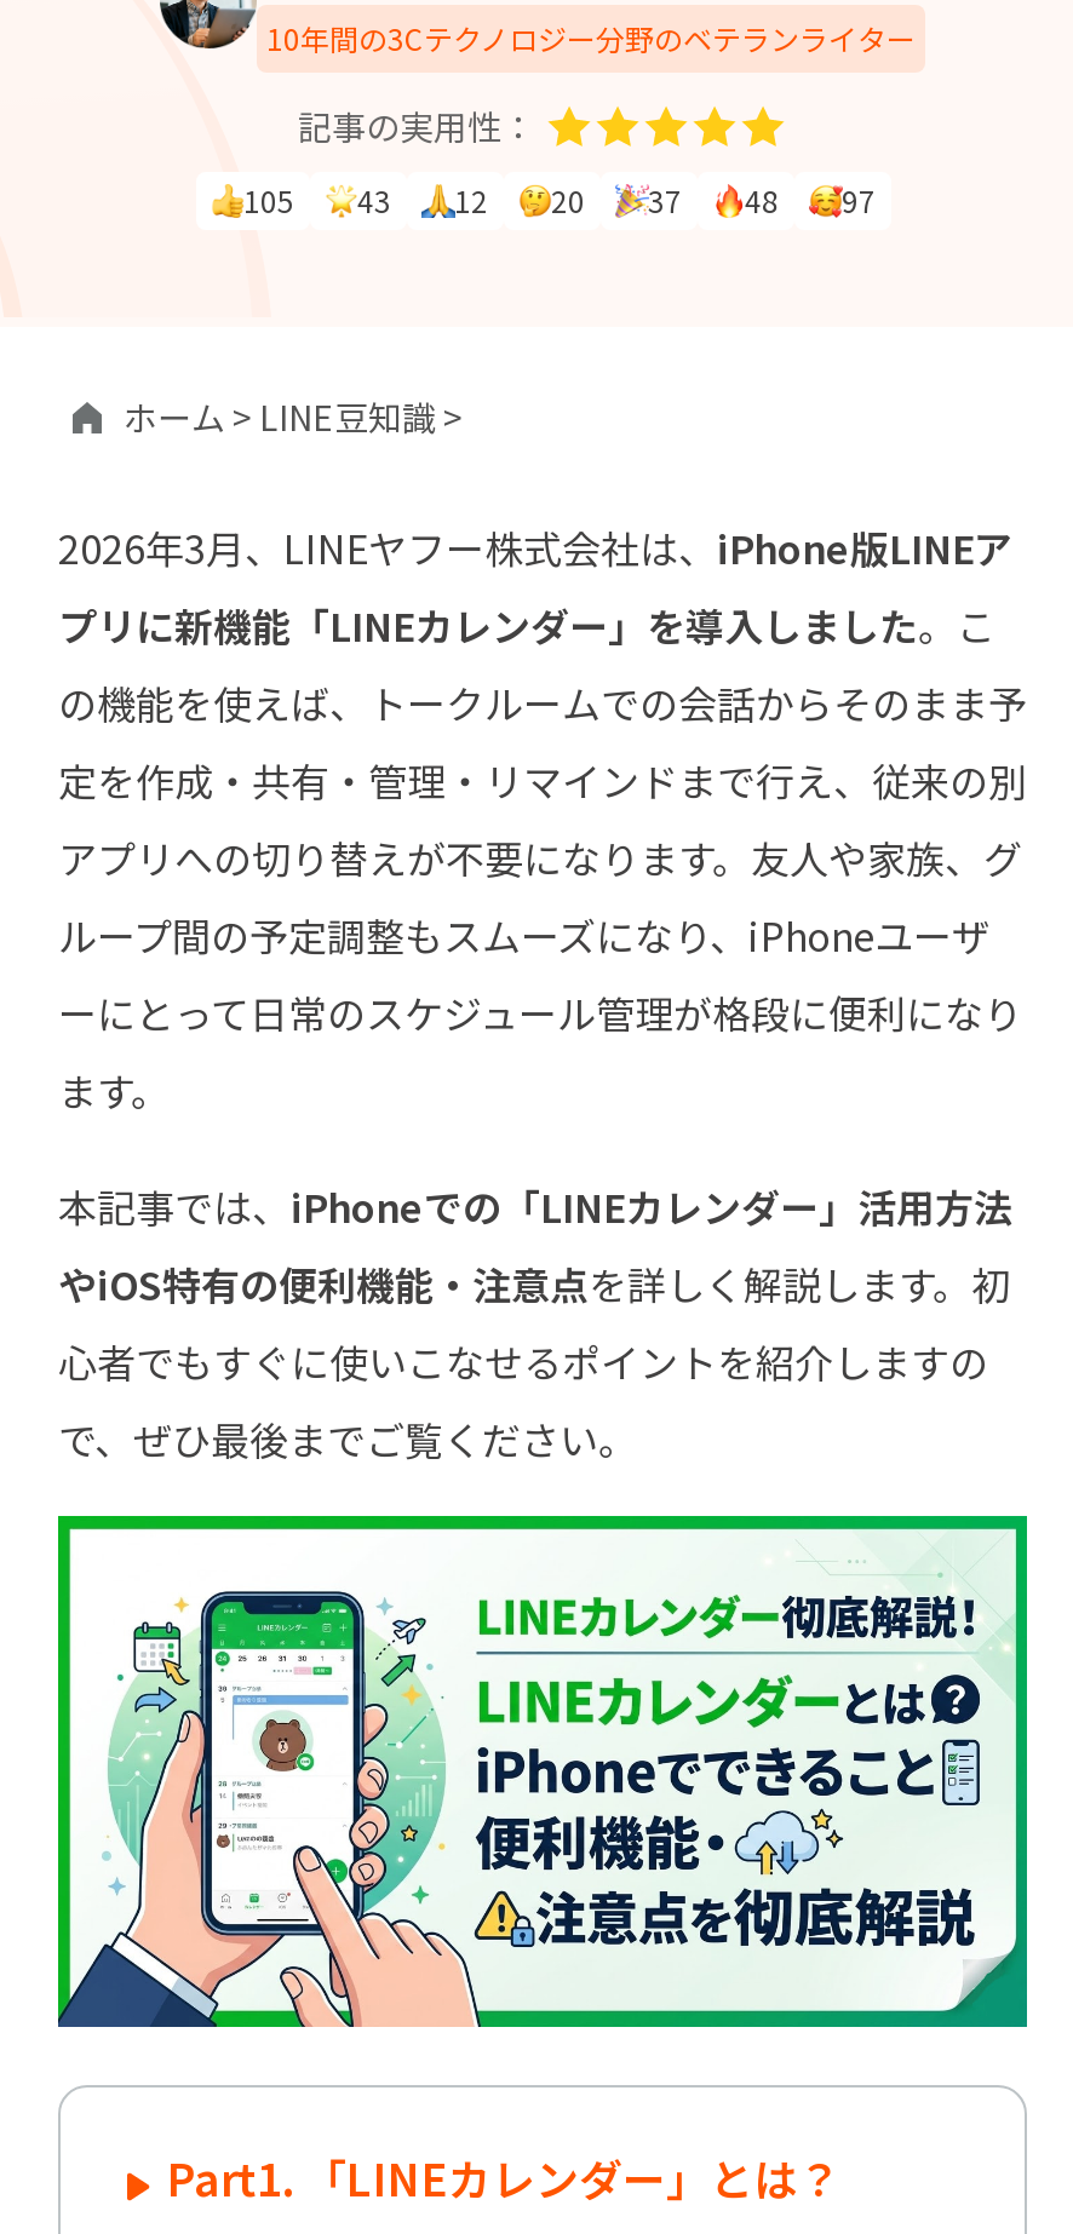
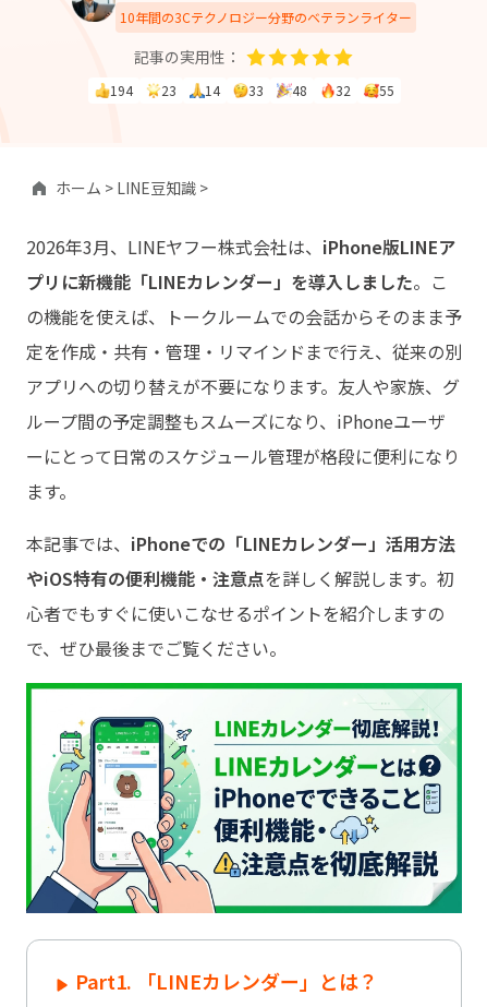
- 105
- 43
- 12
- 20
- 37
+ 194
+ 23
+ 14
+ 33

- 97
+ 32
+ 55
